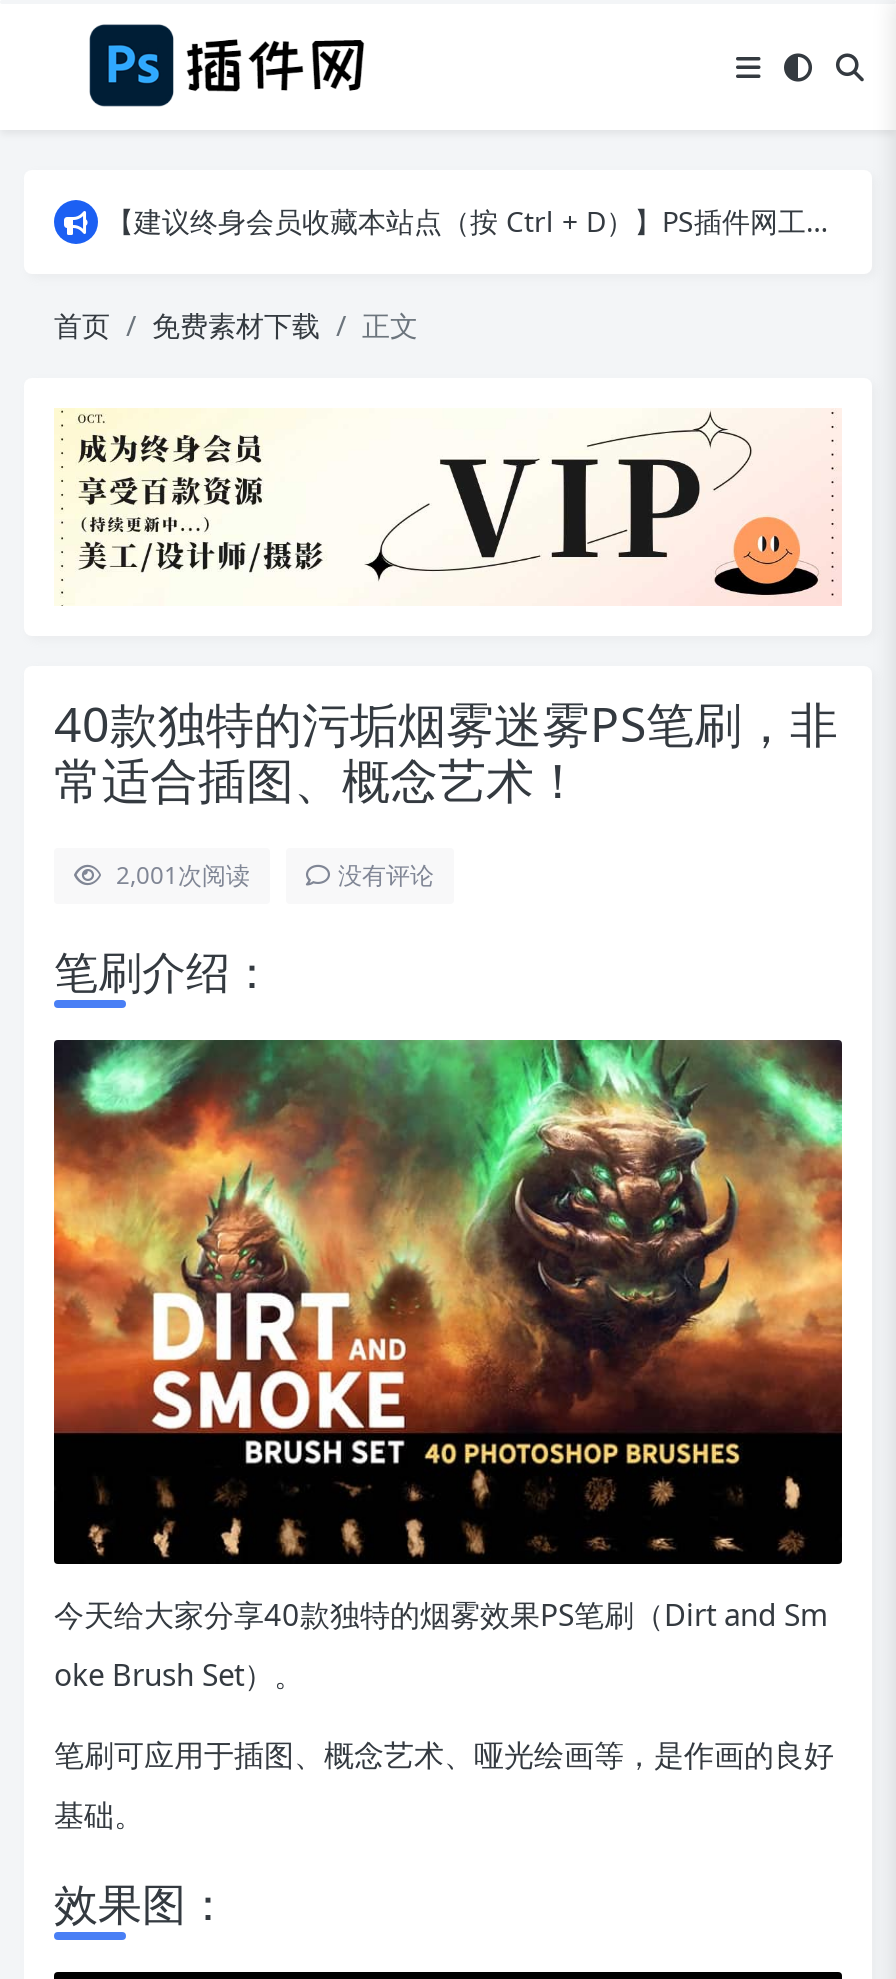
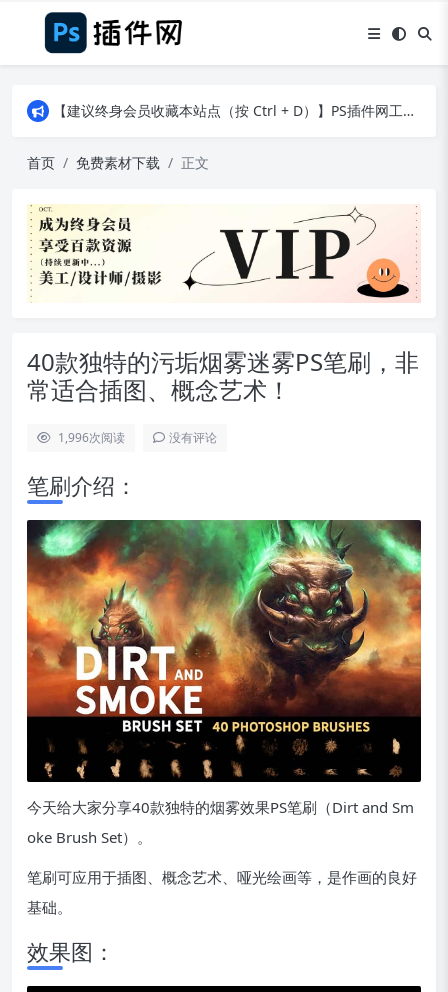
- 2,001次阅读
+ 1,996次阅读
